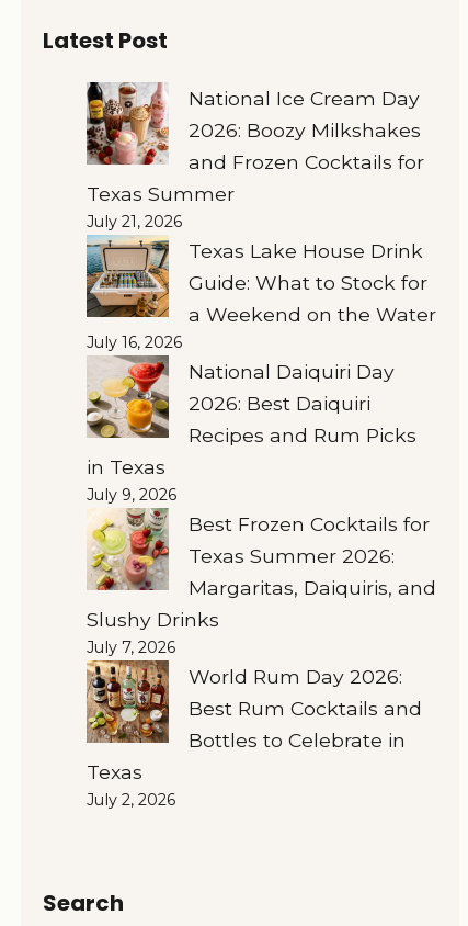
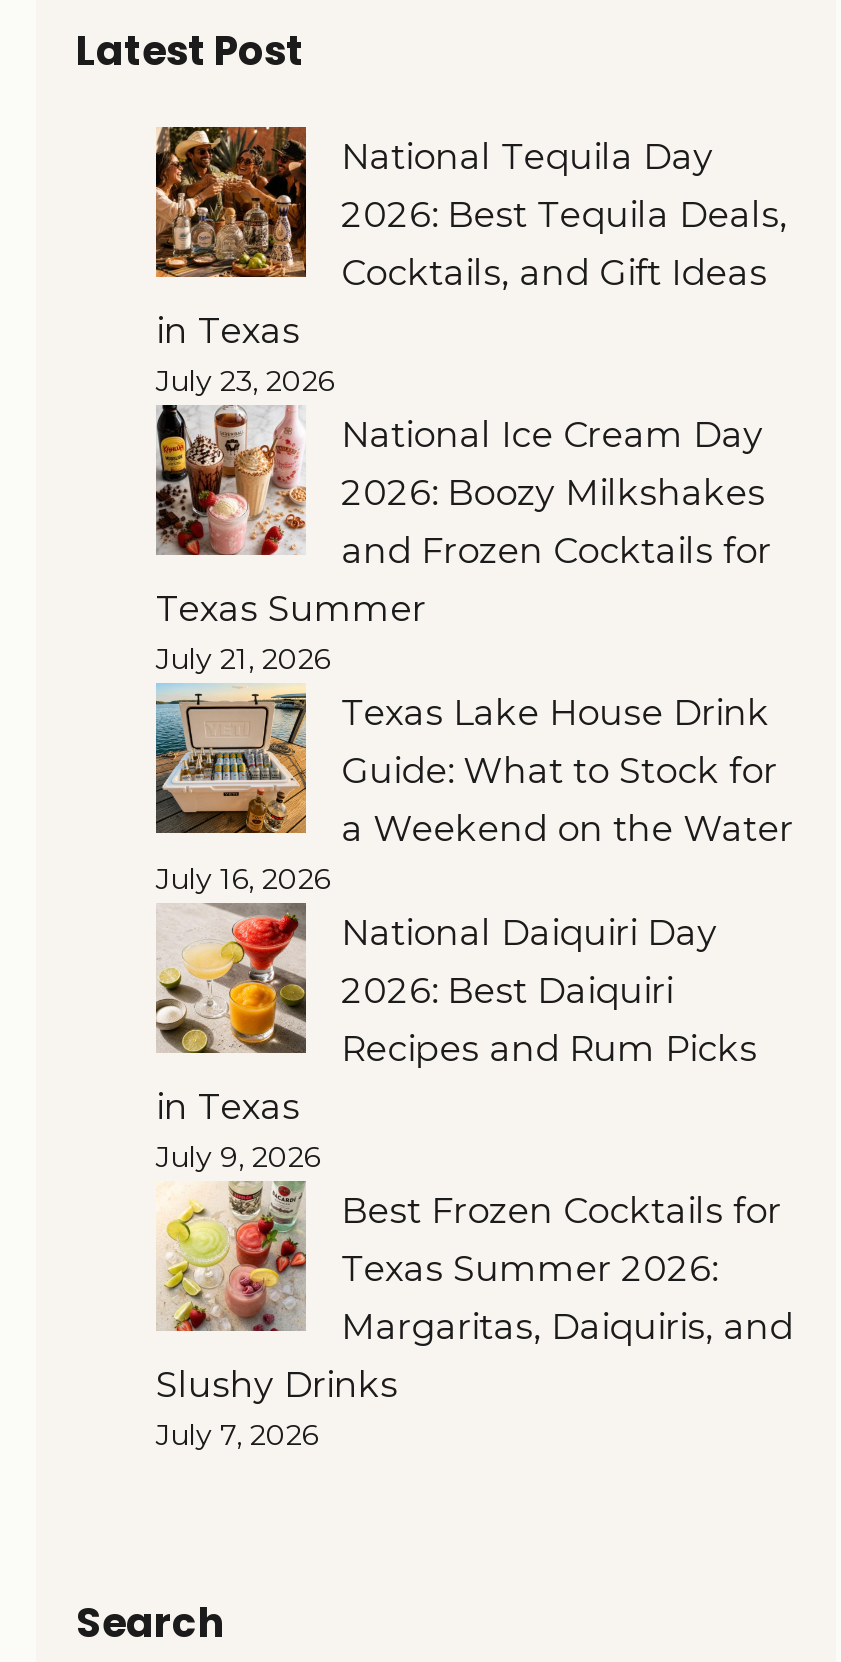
+ [image]
+ National Tequila Day
+ 2026: Best Tequila Deals,
+ Cocktails, and Gift Ideas
+ in Texas
+ July 23, 2026

moved down: [image] | National Ice Cream Day | 2026: Boozy Milkshakes | ... | Slushy Drinks | July 7, 2026

- [image]
- World Rum Day 2026:
- Best Rum Cocktails and
- Bottles to Celebrate in
- Texas
- July 2, 2026
